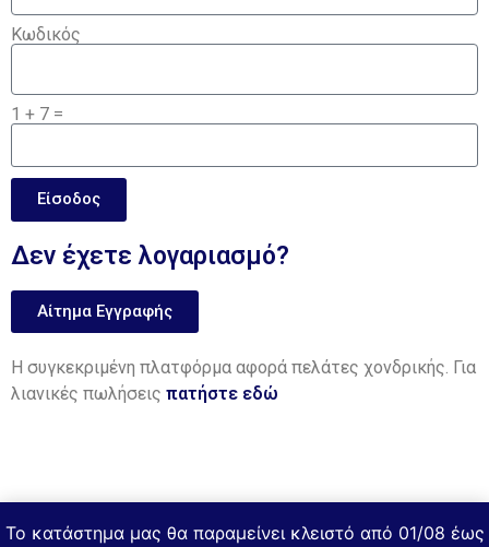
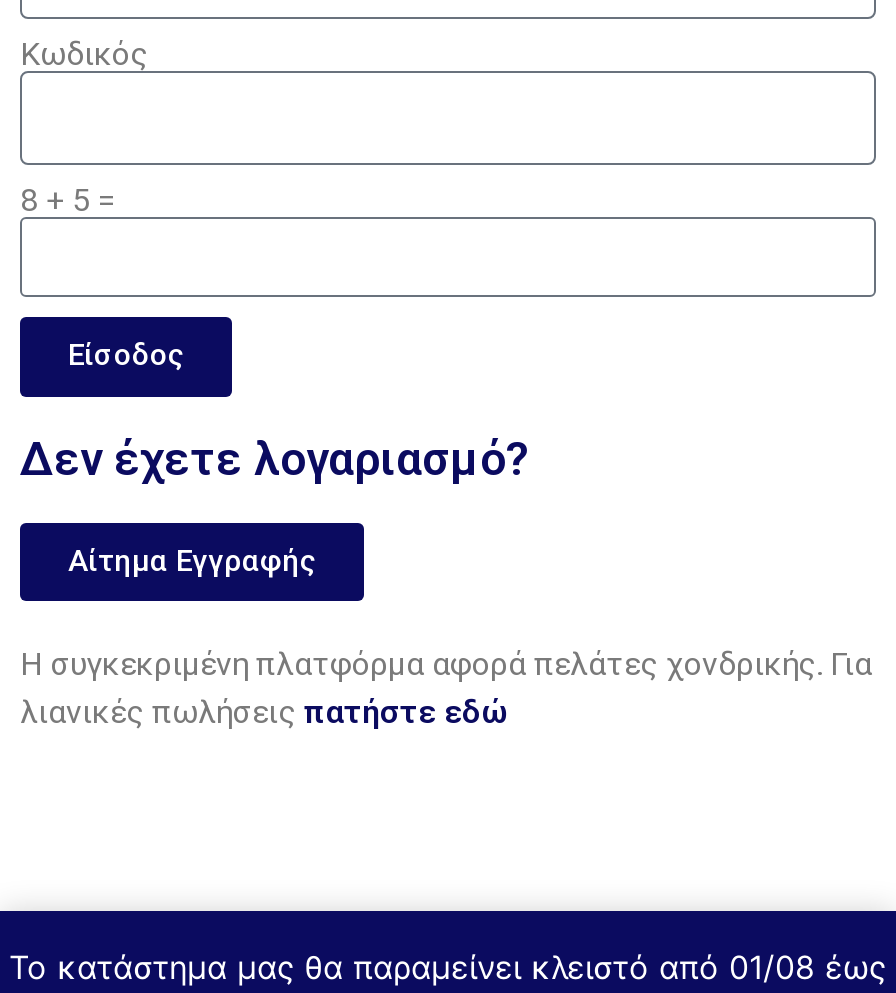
- 1 + 7 =
+ 8 + 5 =
